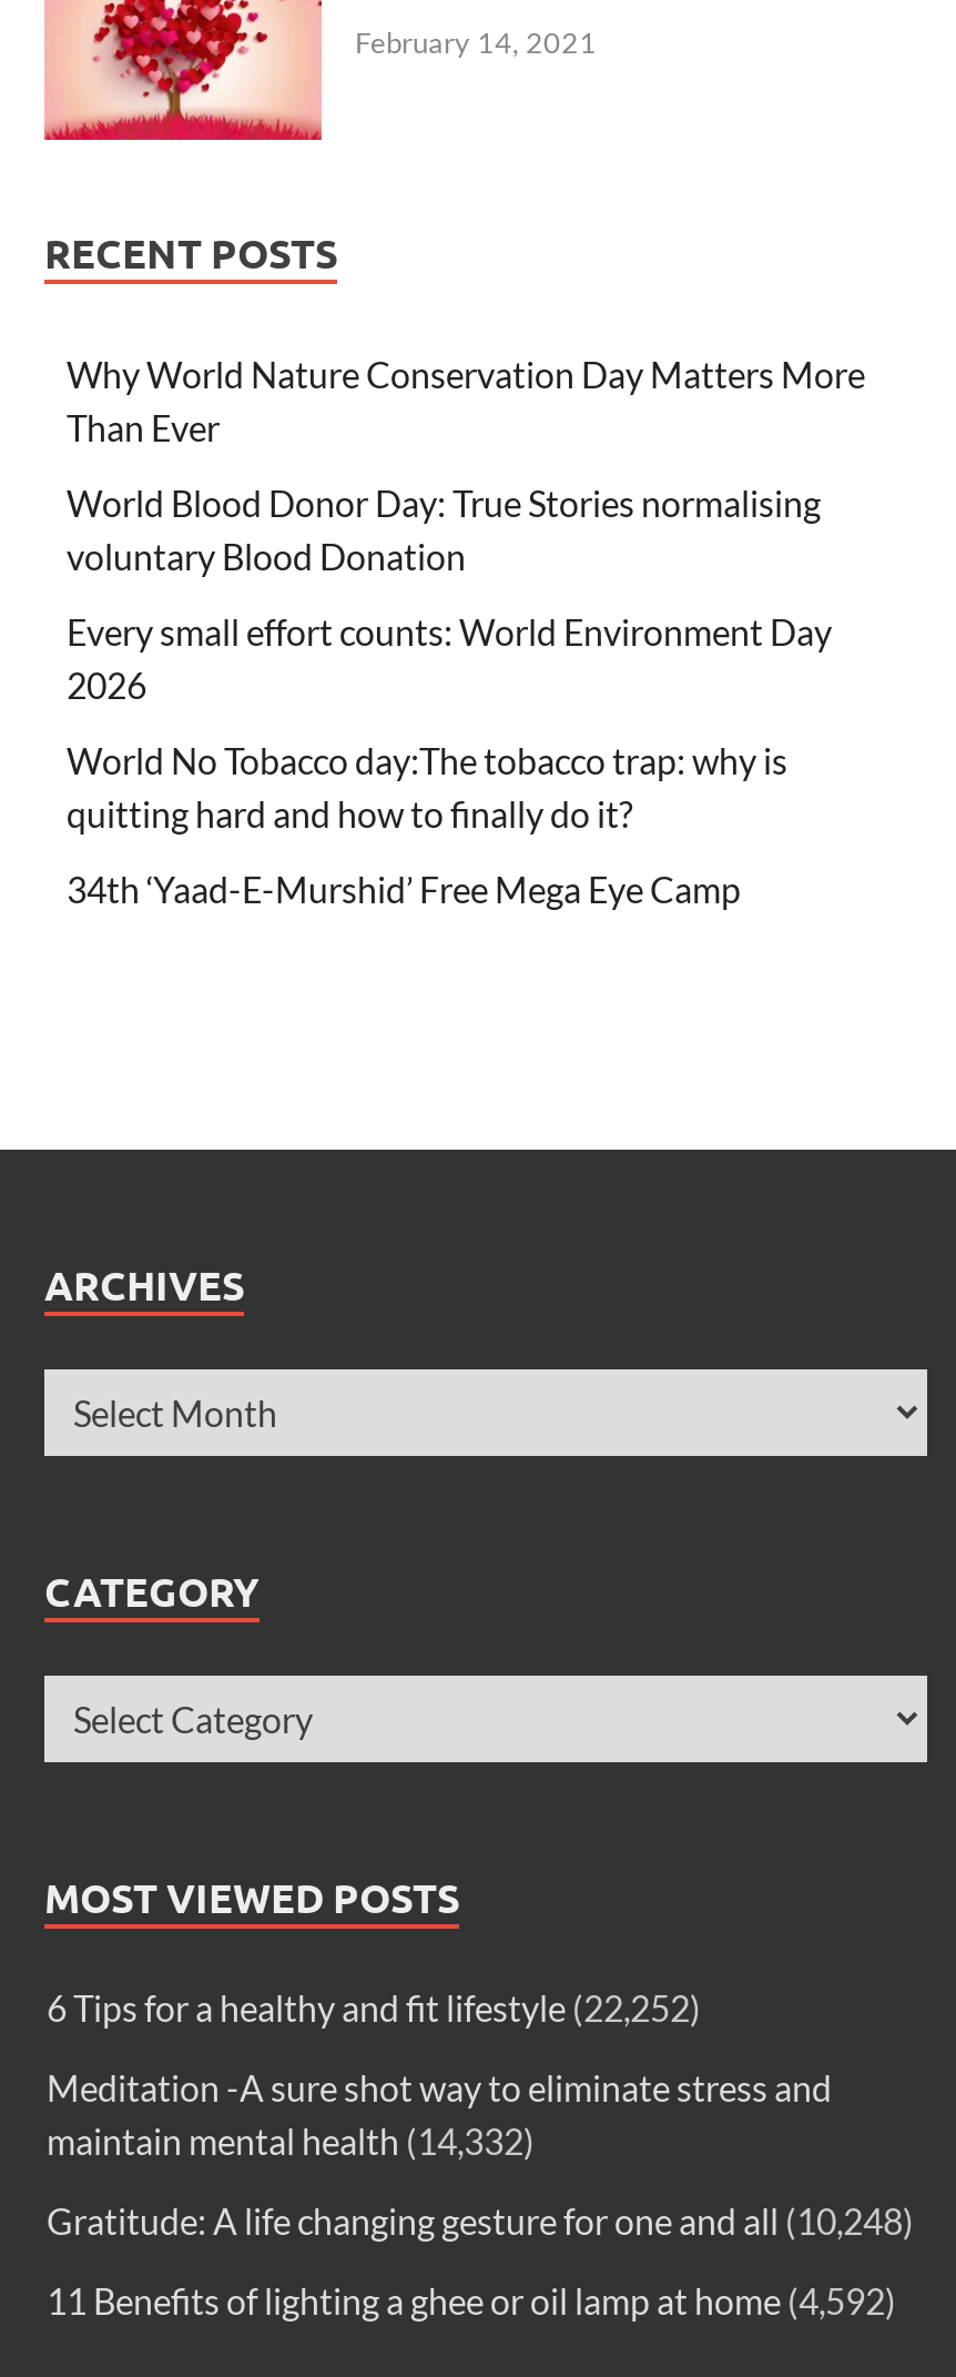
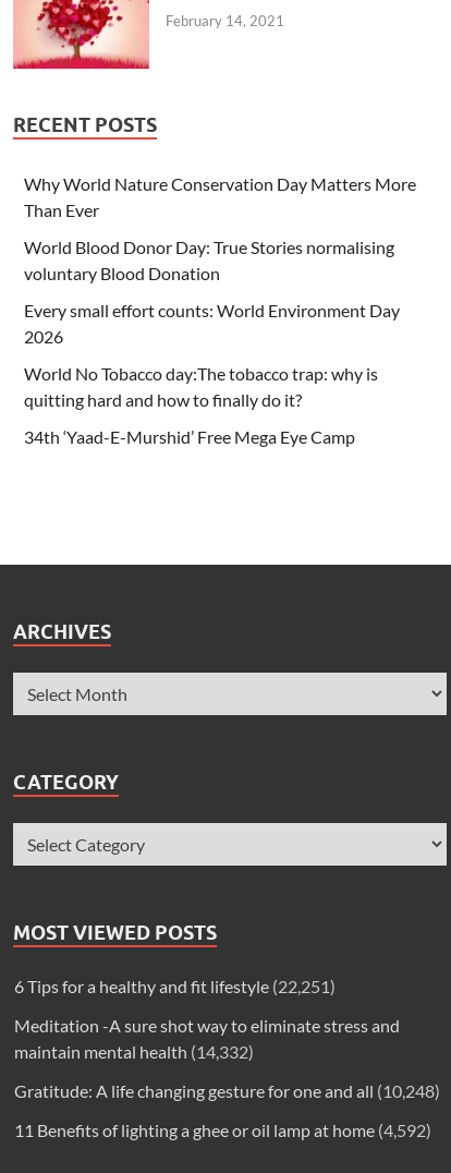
- 6 Tips for a healthy and fit lifestyle (22,252)
+ 6 Tips for a healthy and fit lifestyle (22,251)
